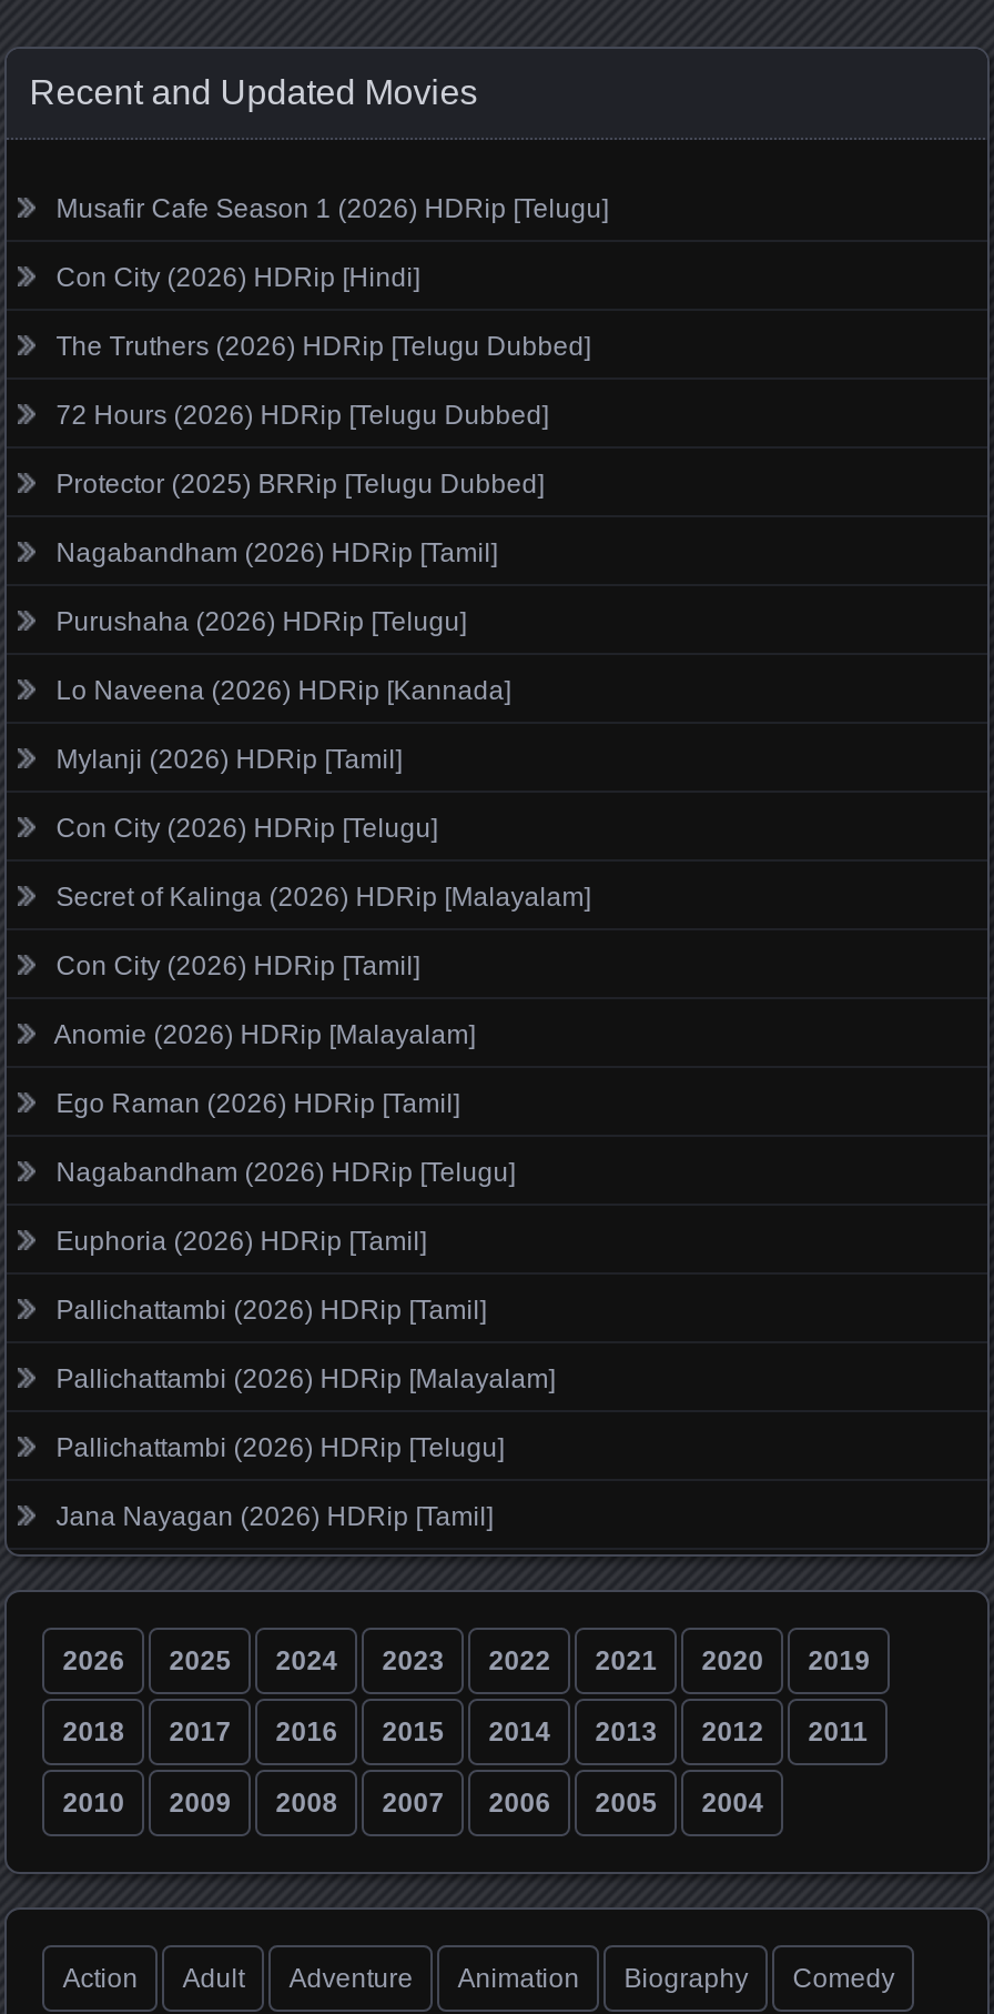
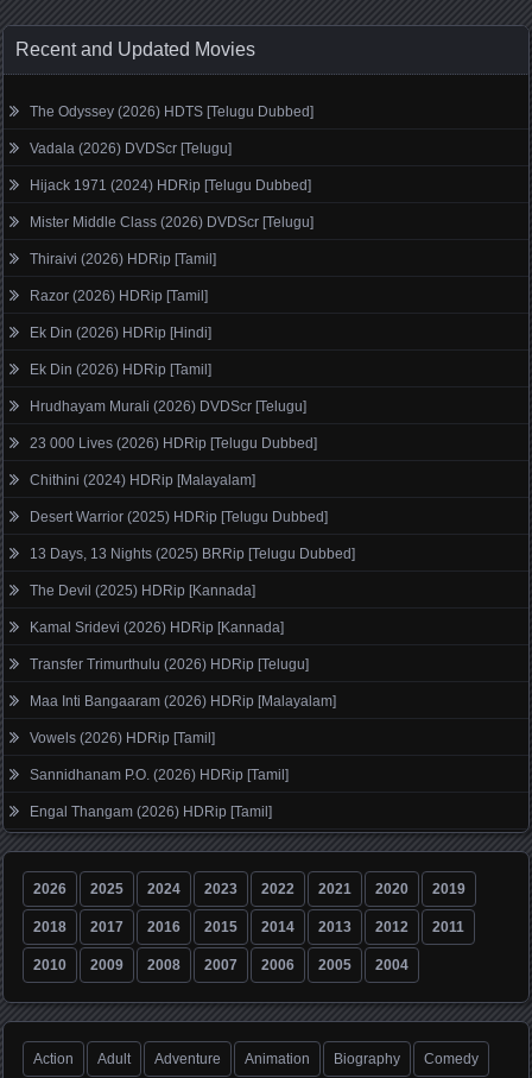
- Musafir Cafe Season 1 (2026) HDRip [Telugu]
+ The Odyssey (2026) HDTS [Telugu Dubbed]

- Con City (2026) HDRip [Hindi]
+ Vadala (2026) DVDScr [Telugu]

- The Truthers (2026) HDRip [Telugu Dubbed]
+ Hijack 1971 (2024) HDRip [Telugu Dubbed]

- 72 Hours (2026) HDRip [Telugu Dubbed]
+ Mister Middle Class (2026) DVDScr [Telugu]

- Protector (2025) BRRip [Telugu Dubbed]
+ Thiraivi (2026) HDRip [Tamil]

- Nagabandham (2026) HDRip [Tamil]
+ Razor (2026) HDRip [Tamil]

- Purushaha (2026) HDRip [Telugu]
+ Ek Din (2026) HDRip [Hindi]

- Lo Naveena (2026) HDRip [Kannada]
+ Ek Din (2026) HDRip [Tamil]

- Mylanji (2026) HDRip [Tamil]
+ Hrudhayam Murali (2026) DVDScr [Telugu]

- Con City (2026) HDRip [Telugu]
+ 23 000 Lives (2026) HDRip [Telugu Dubbed]

- Secret of Kalinga (2026) HDRip [Malayalam]
+ Chithini (2024) HDRip [Malayalam]

- Con City (2026) HDRip [Tamil]
+ Desert Warrior (2025) HDRip [Telugu Dubbed]

- Anomie (2026) HDRip [Malayalam]
+ 13 Days, 13 Nights (2025) BRRip [Telugu Dubbed]

- Ego Raman (2026) HDRip [Tamil]
+ The Devil (2025) HDRip [Kannada]

- Nagabandham (2026) HDRip [Telugu]
+ Kamal Sridevi (2026) HDRip [Kannada]

- Euphoria (2026) HDRip [Tamil]
+ Transfer Trimurthulu (2026) HDRip [Telugu]

- Pallichattambi (2026) HDRip [Tamil]
+ Maa Inti Bangaaram (2026) HDRip [Malayalam]

- Pallichattambi (2026) HDRip [Malayalam]
+ Vowels (2026) HDRip [Tamil]

- Pallichattambi (2026) HDRip [Telugu]
+ Sannidhanam P.O. (2026) HDRip [Tamil]

- Jana Nayagan (2026) HDRip [Tamil]
+ Engal Thangam (2026) HDRip [Tamil]
